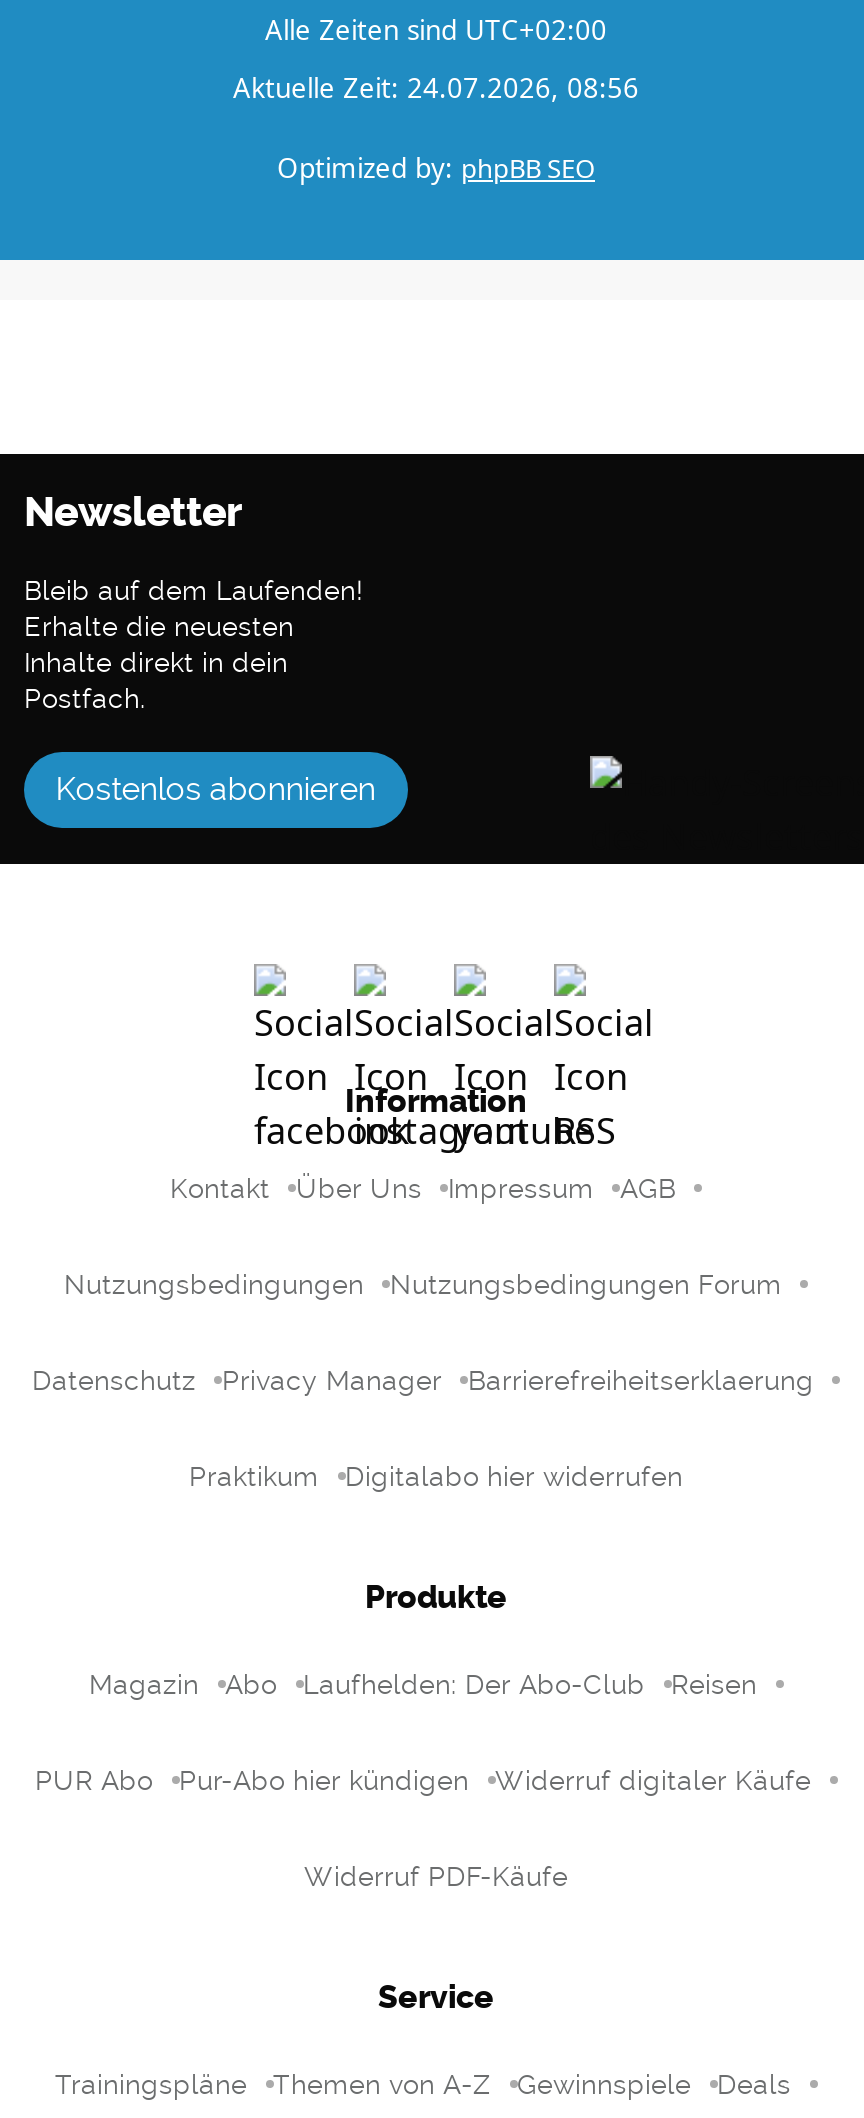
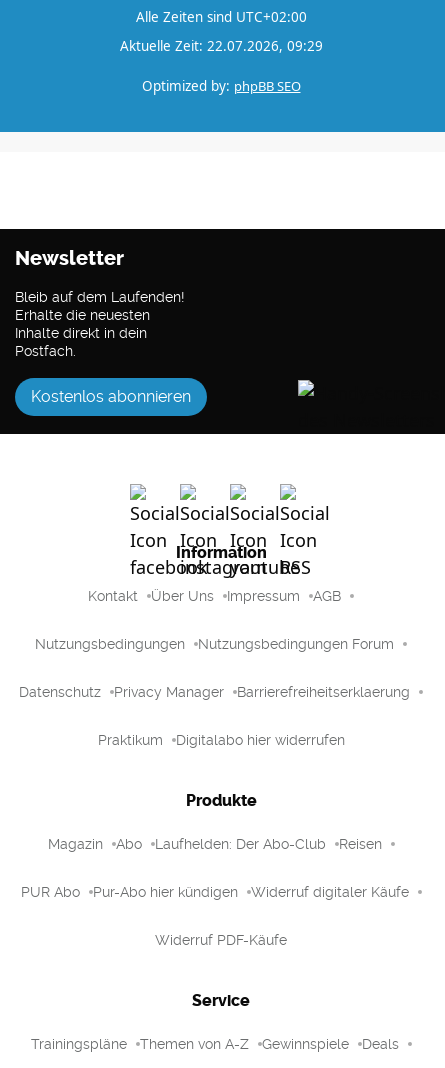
- Aktuelle Zeit: 24.07.2026, 08:56
+ Aktuelle Zeit: 22.07.2026, 09:29
